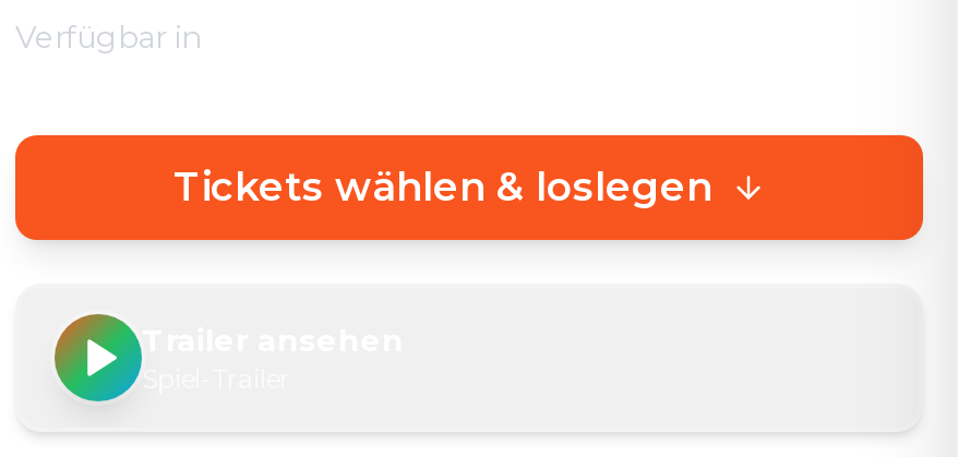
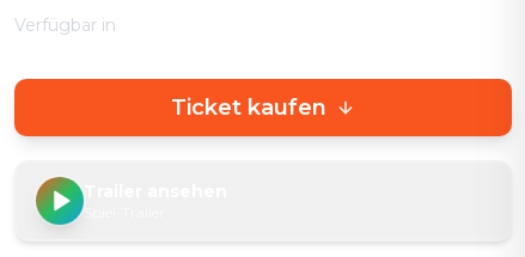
- Tickets wählen & loslegen
+ Ticket kaufen
